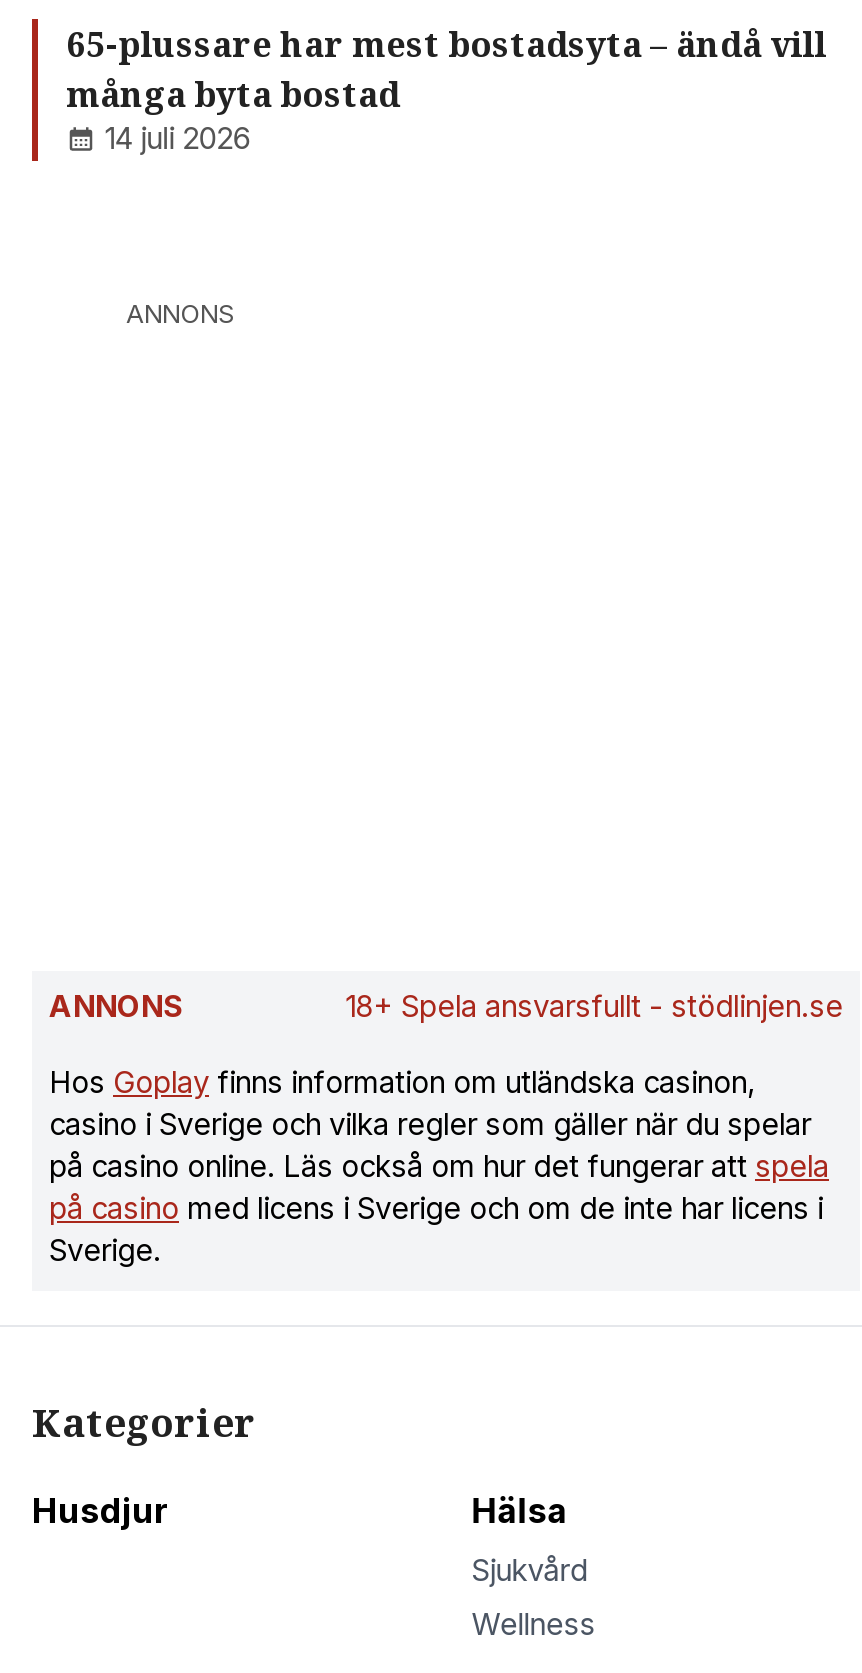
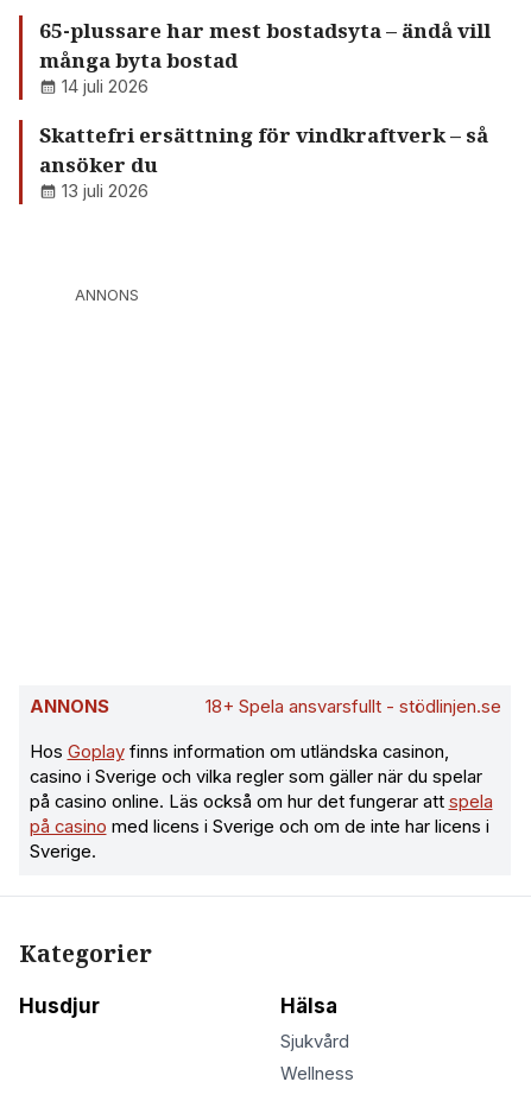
+ Skattefri ersättning för vindkraftverk – så
+ ansöker du
+ 13 juli 2026
